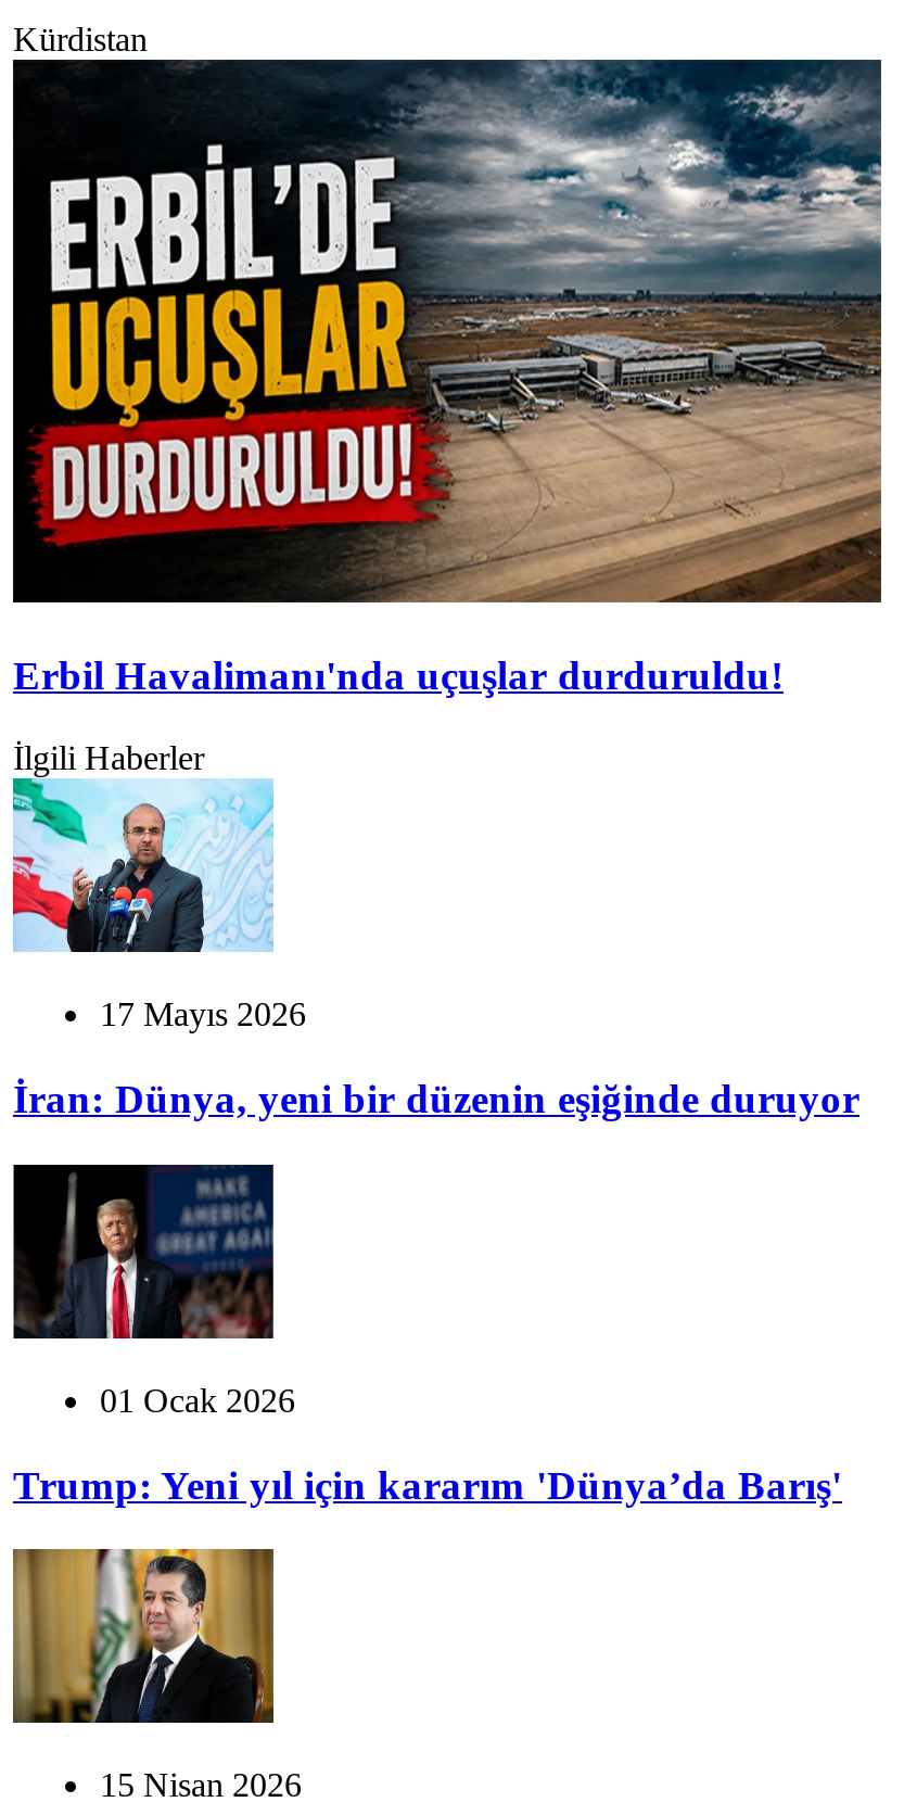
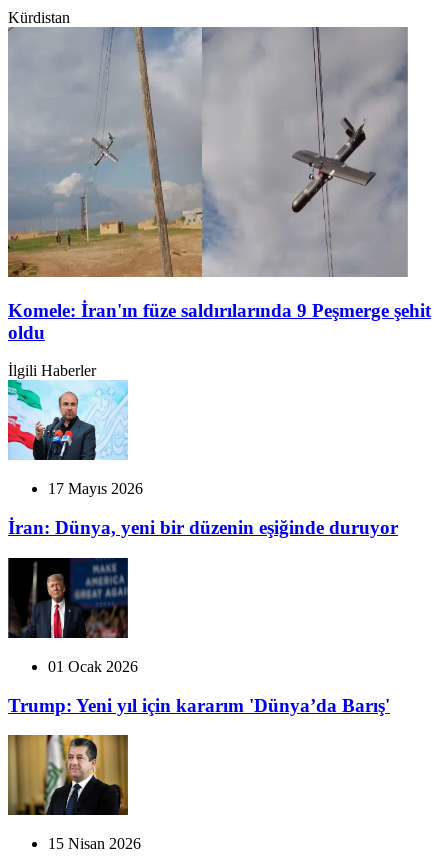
- [image]
- Erbil Havalimanı'nda uçuşlar durduruldu!
+ [image]
+ Komele: İran'ın füze saldırılarında 9 Peşmerge şehit
+ oldu
